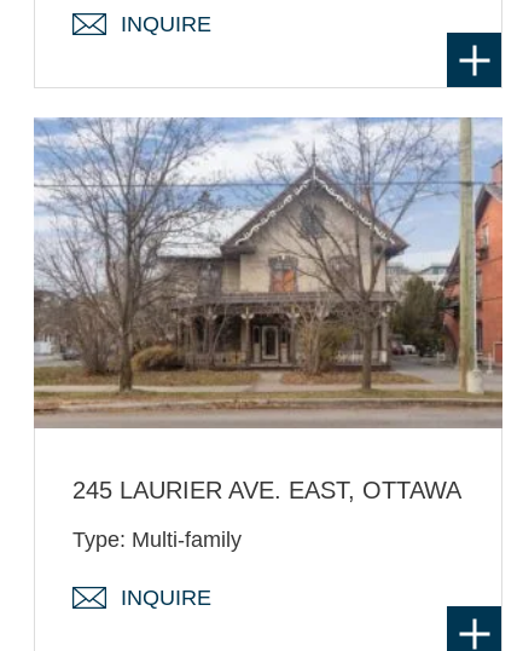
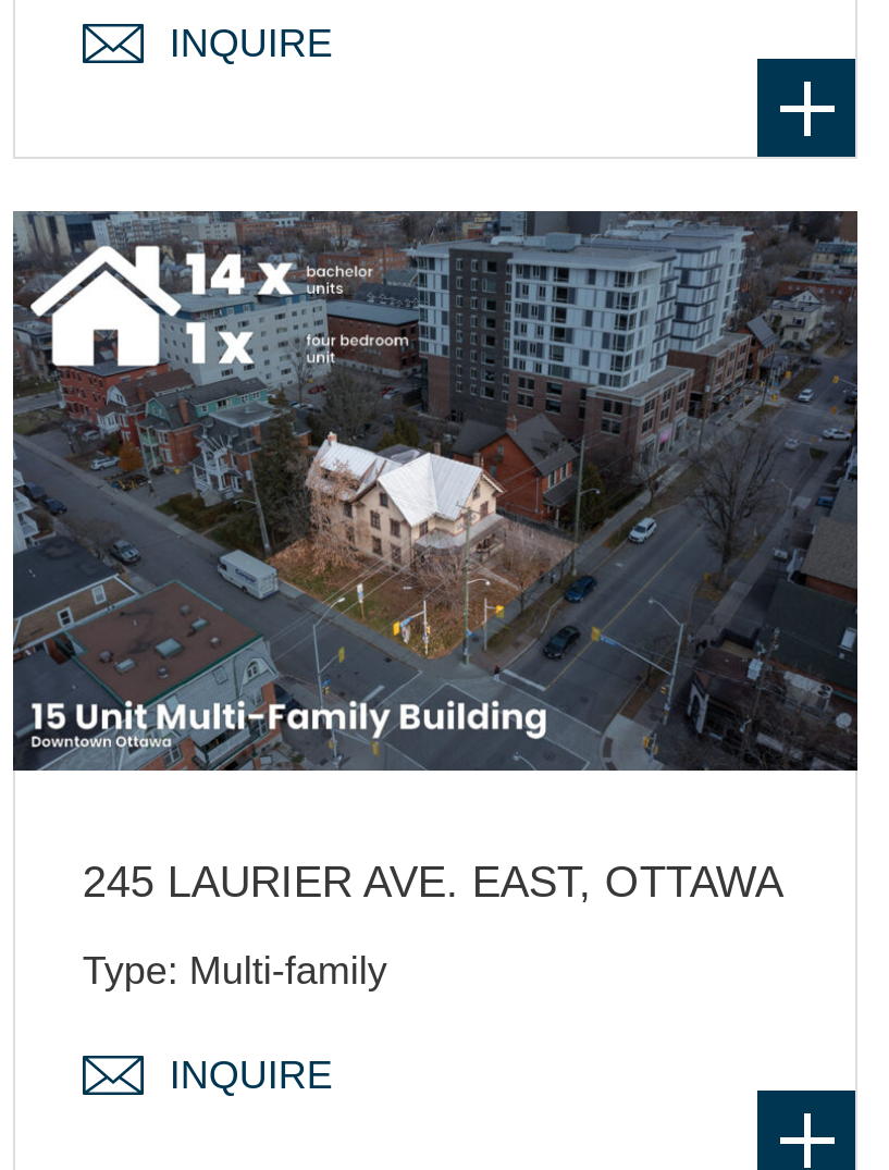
- [image]
+ [image]
